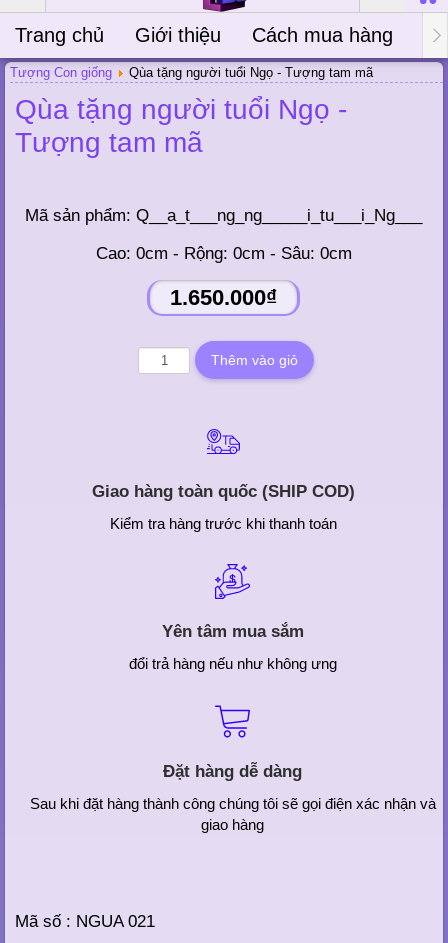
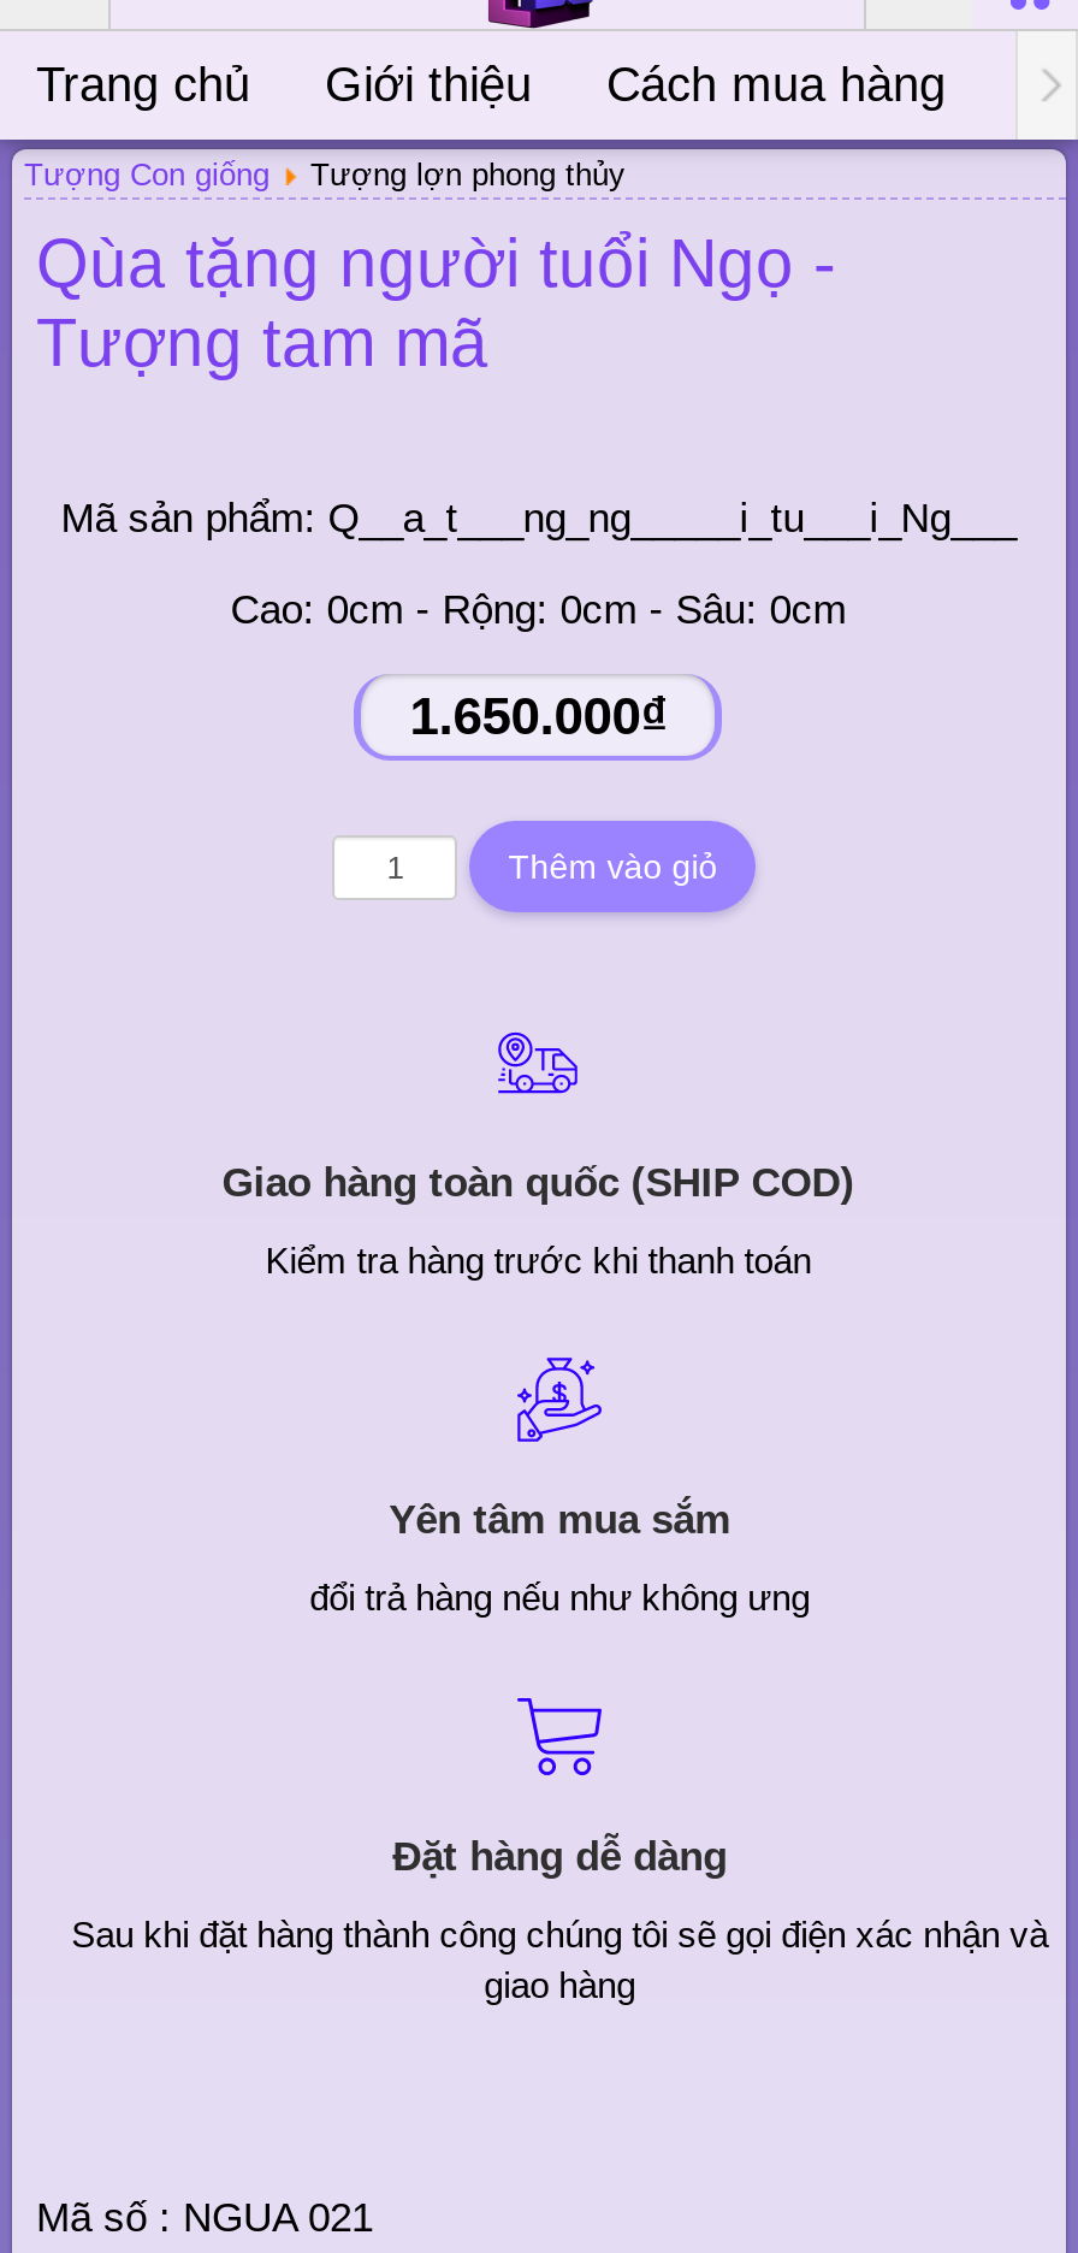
- Qùa tặng người tuổi Ngọ - Tượng tam mã
+ Tượng lợn phong thủy
